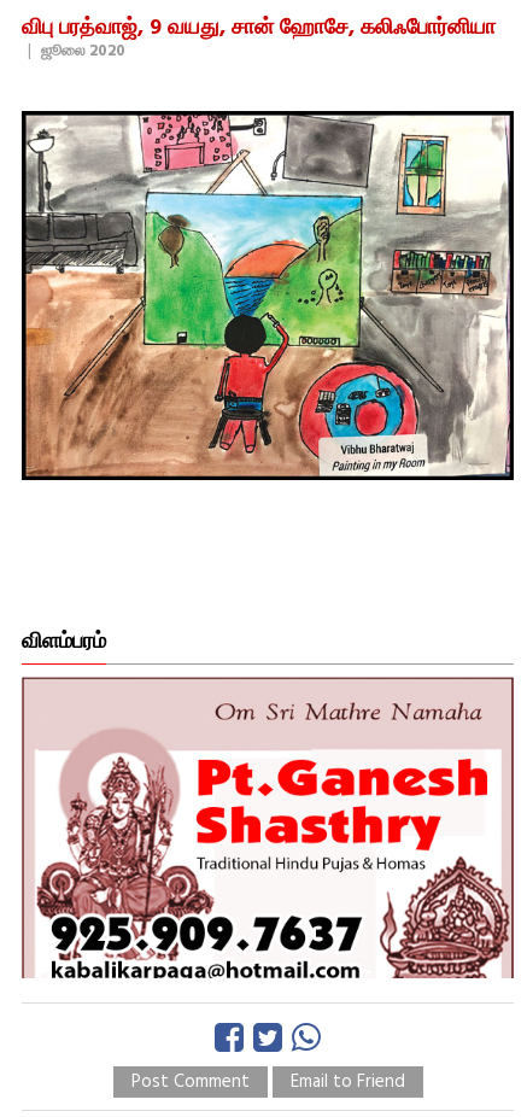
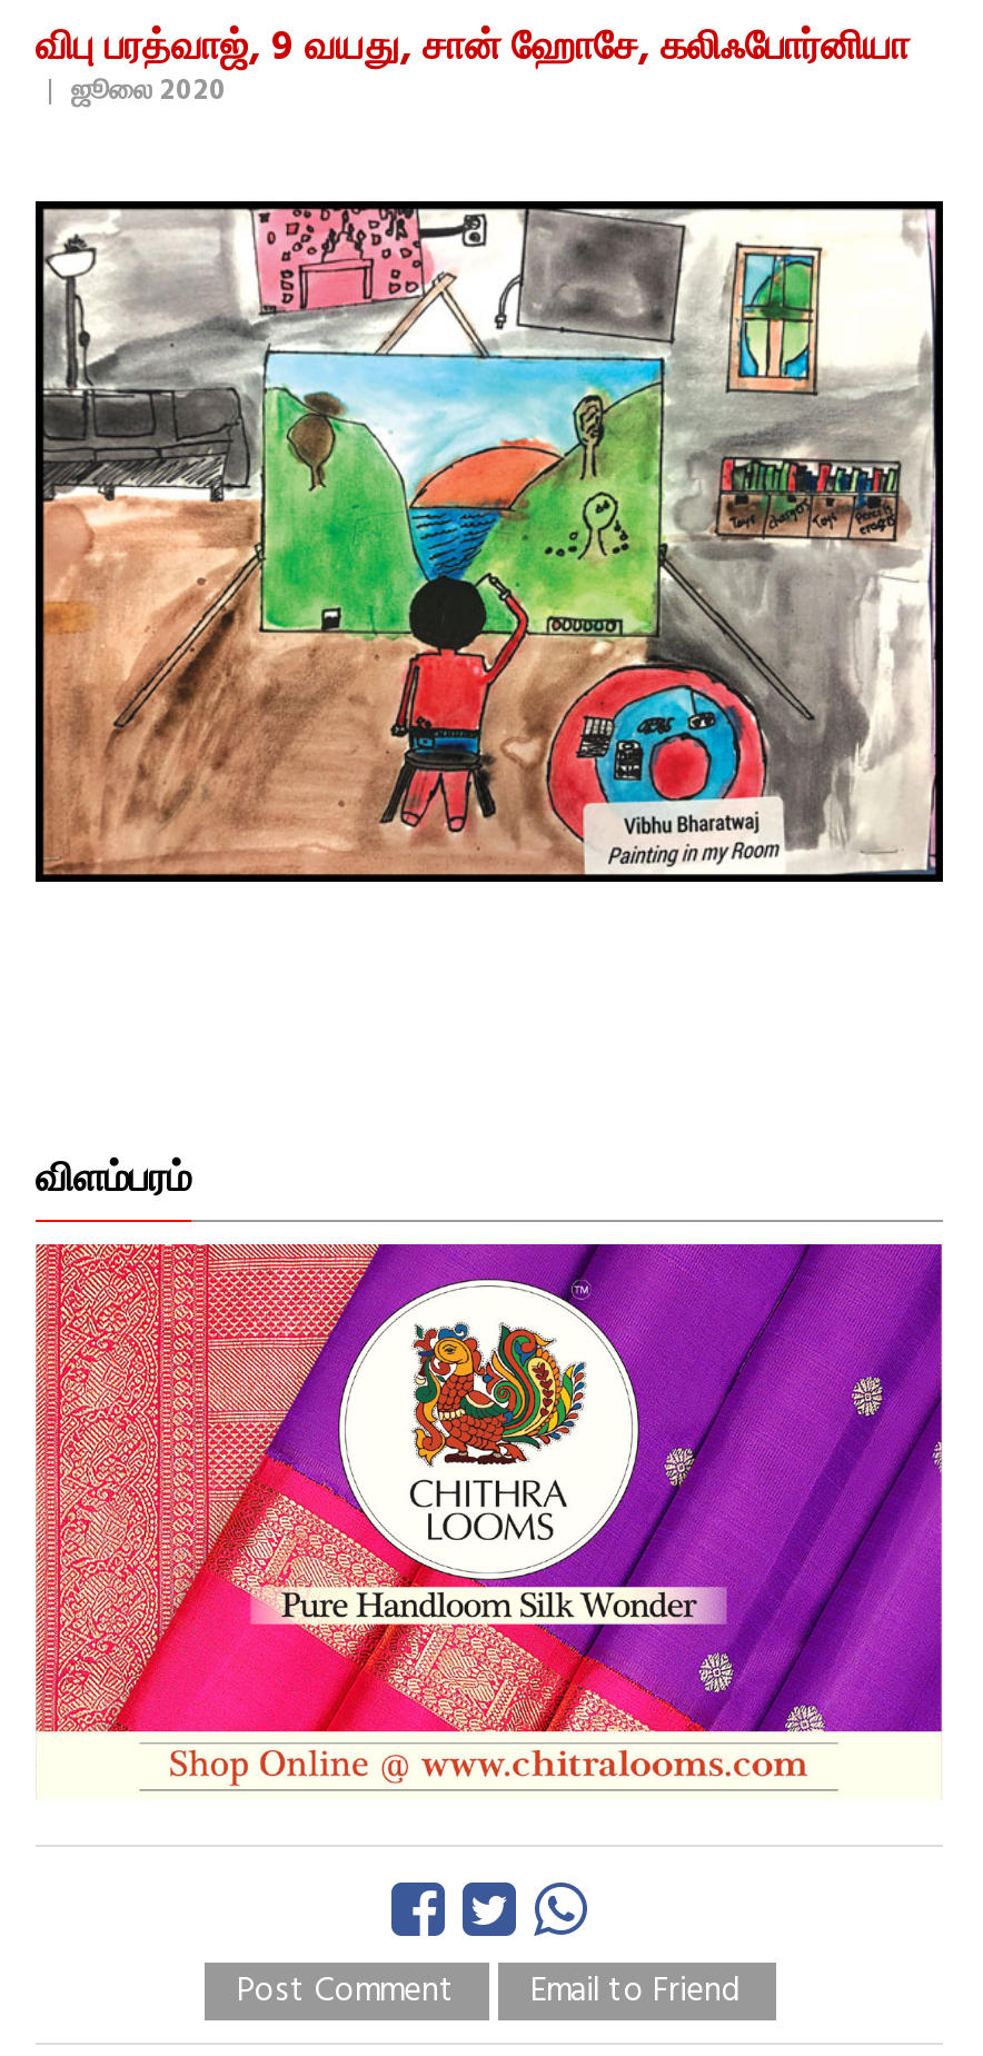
- [image]
+ [image]
